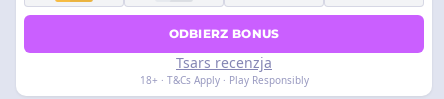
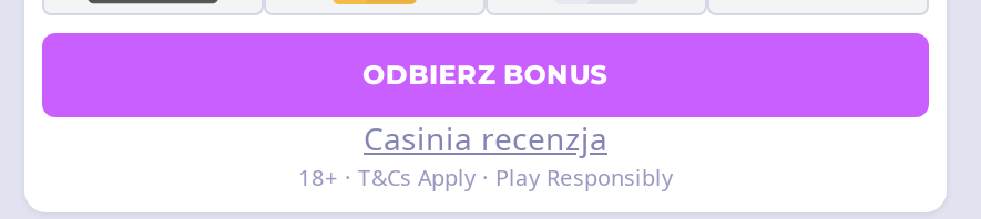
- Tsars recenzja
+ Casinia recenzja
